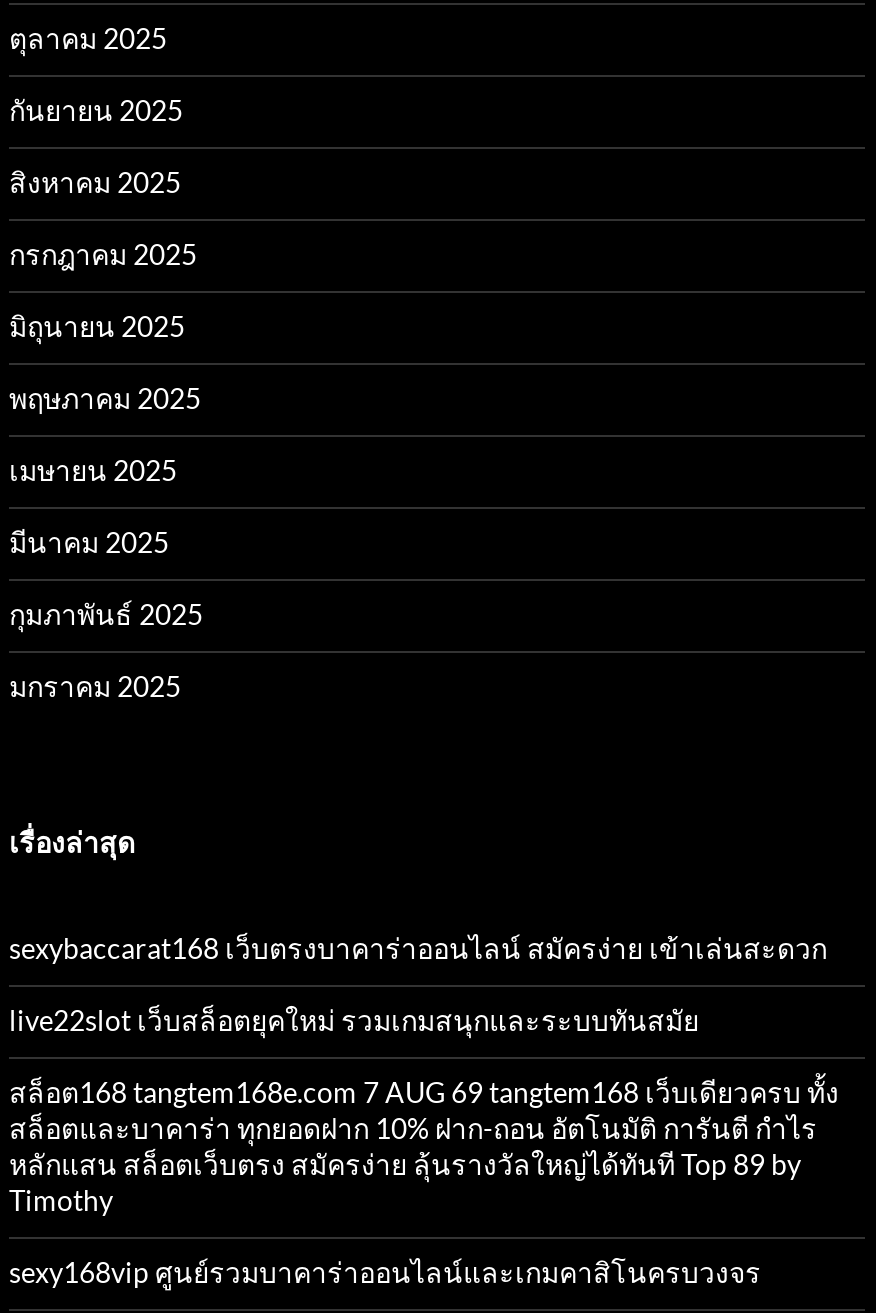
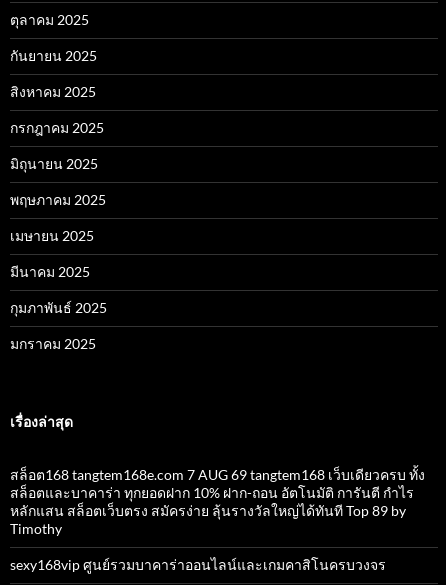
- sexybaccarat168 เว็บตรงบาคาร่าออนไลน์ สมัครง่าย เข้าเล่นสะดวก
- live22slot เว็บสล็อตยุคใหม่ รวมเกมสนุกและระบบทันสมัย
